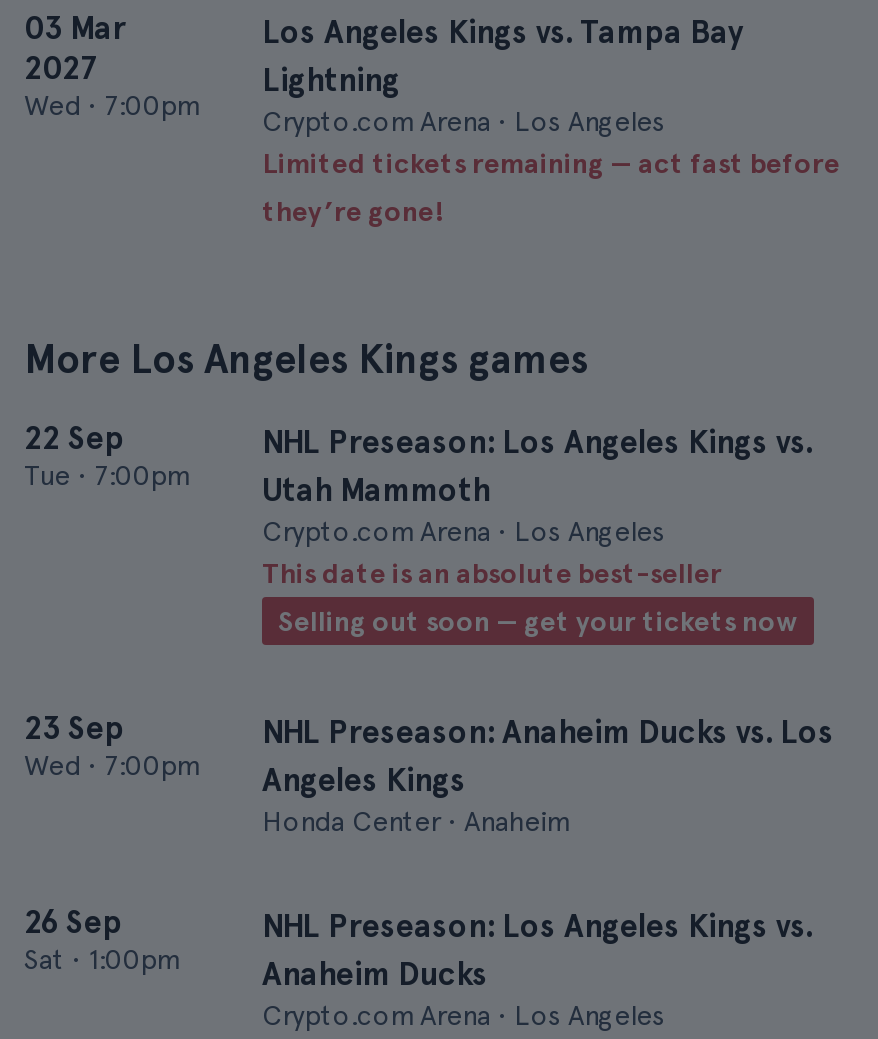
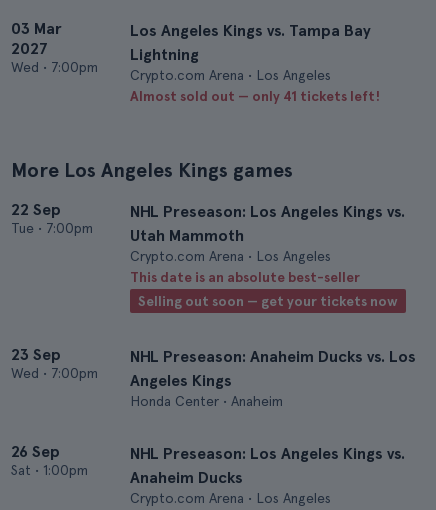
- Limited tickets remaining — act fast before
- they’re gone!
+ Almost sold out — only 41 tickets left!
